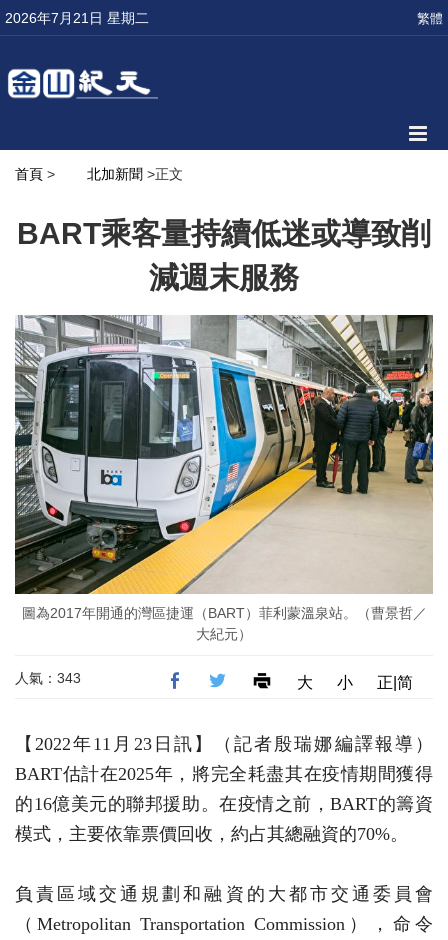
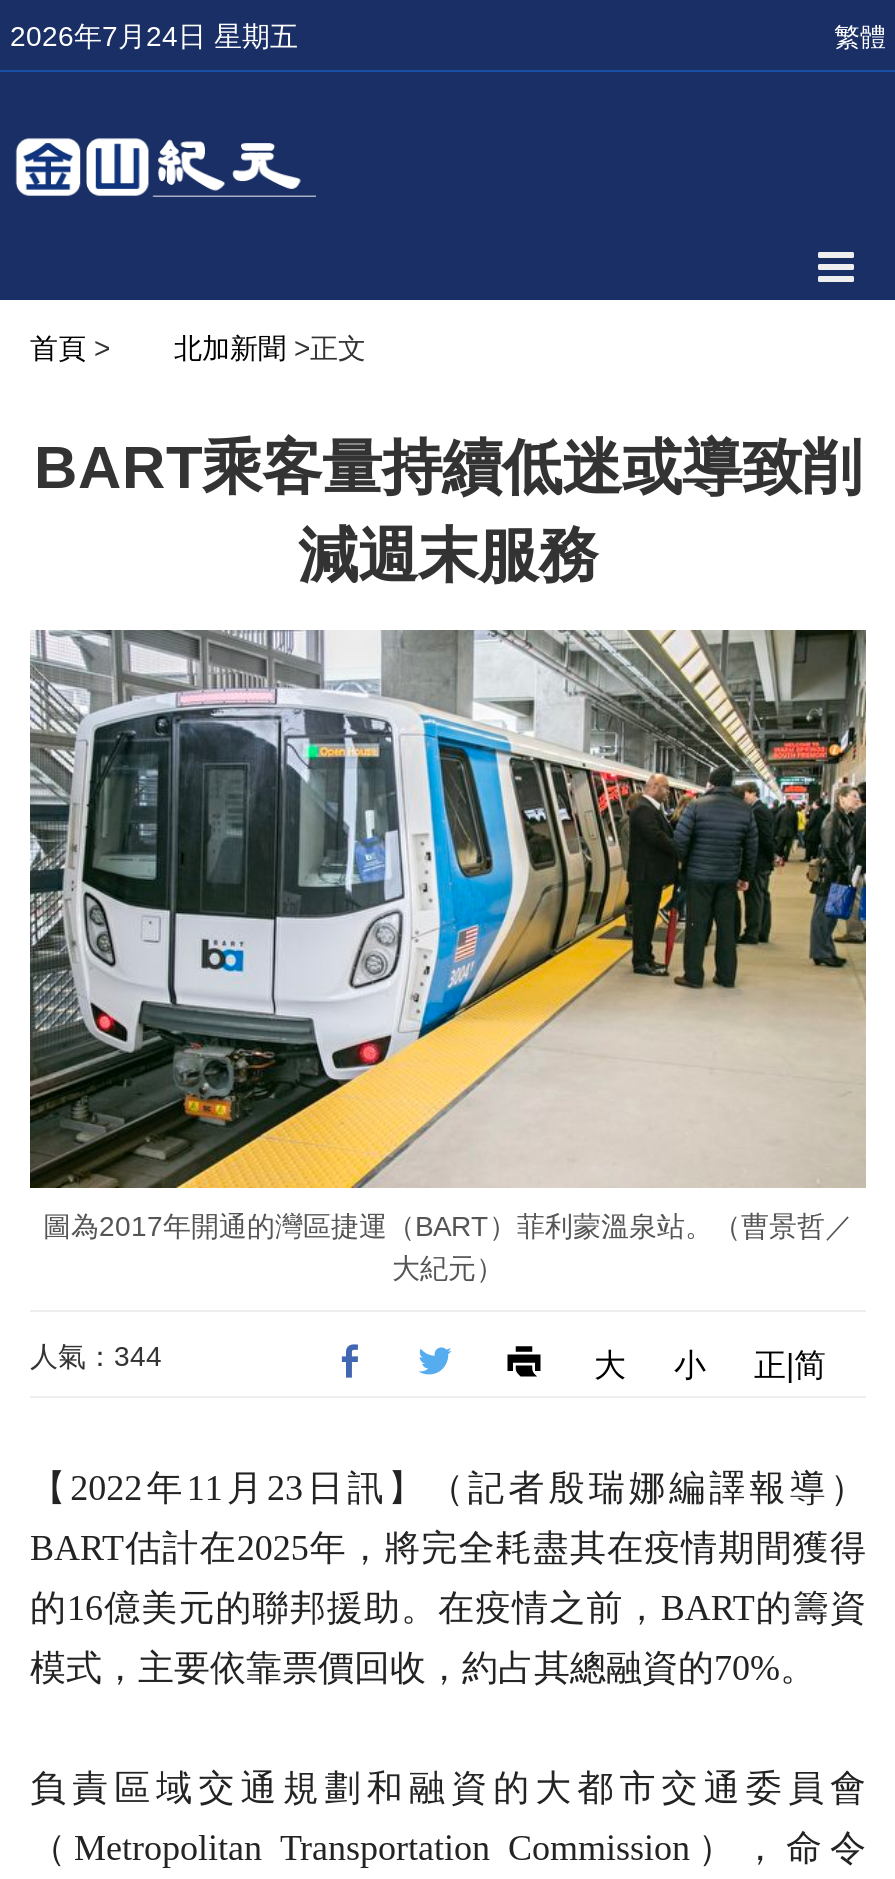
- 2026年7月21日 星期二
+ 2026年7月24日 星期五

- 人氣：343
+ 人氣：344
